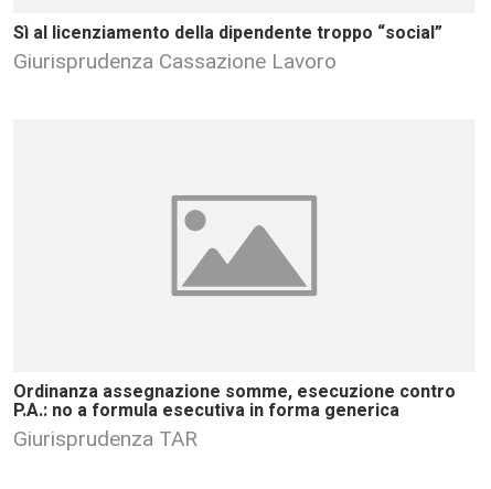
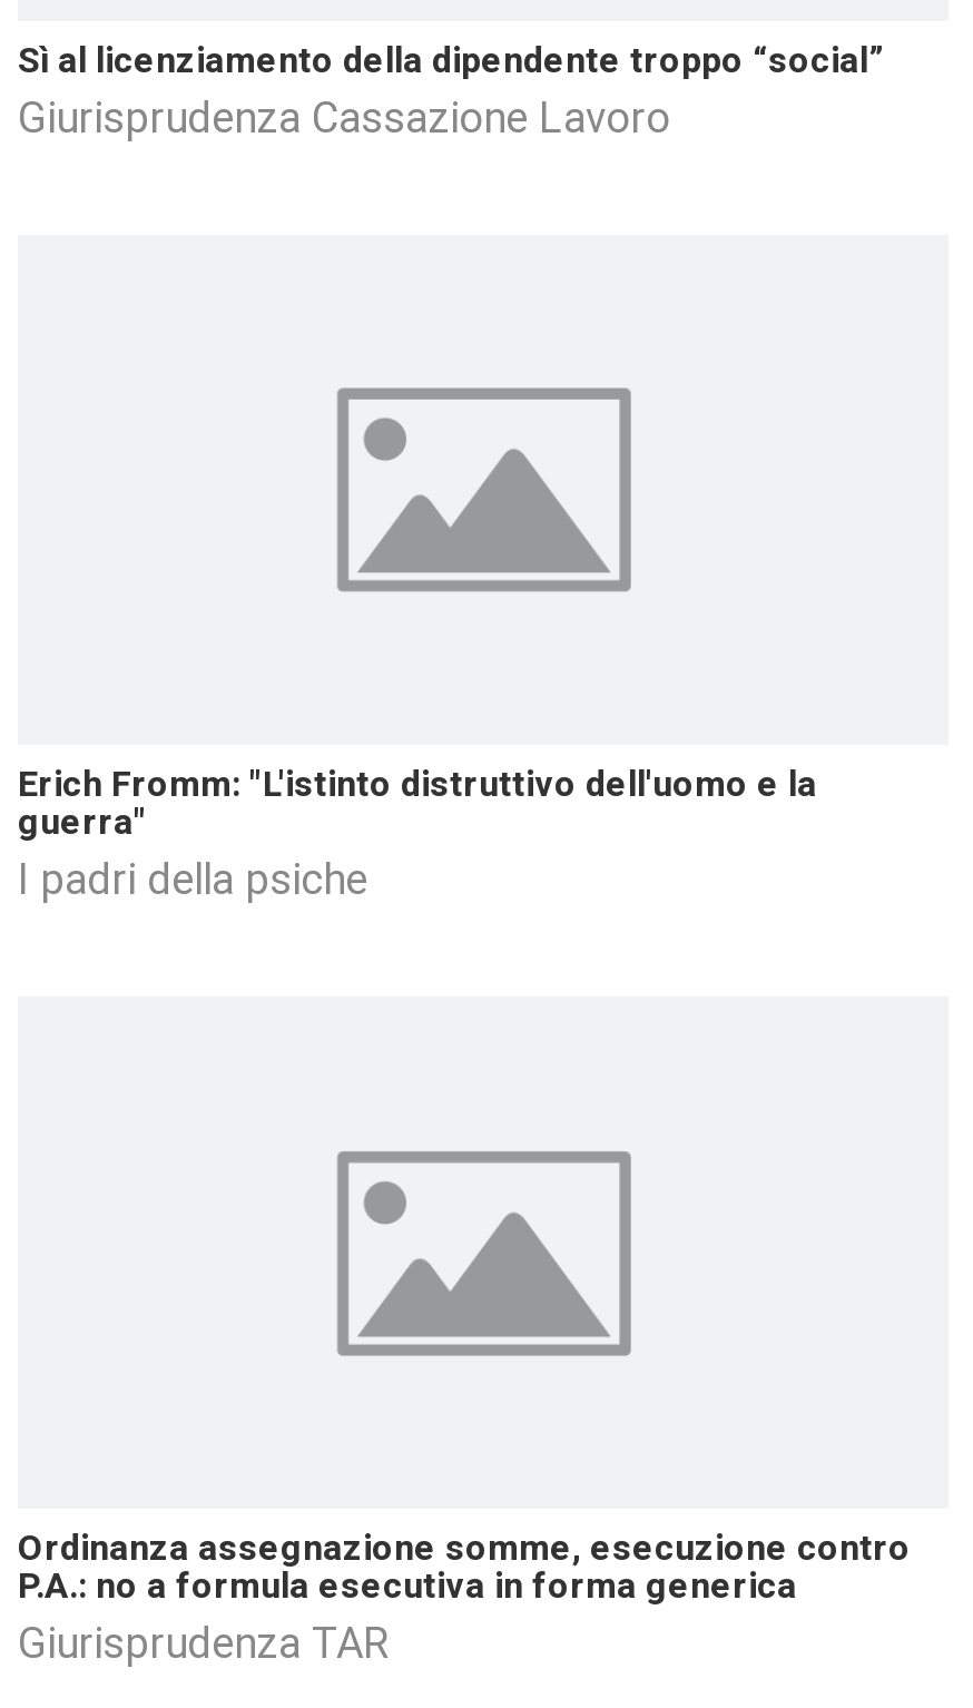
+ Erich Fromm: "L'istinto distruttivo dell'uomo e la
+ guerra"
+ I padri della psiche
